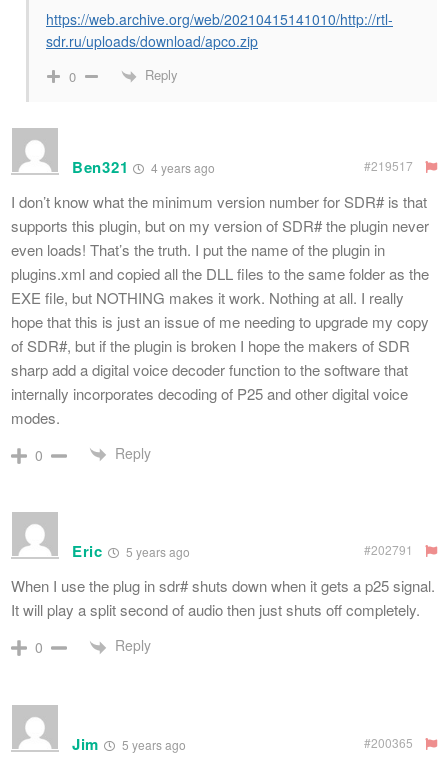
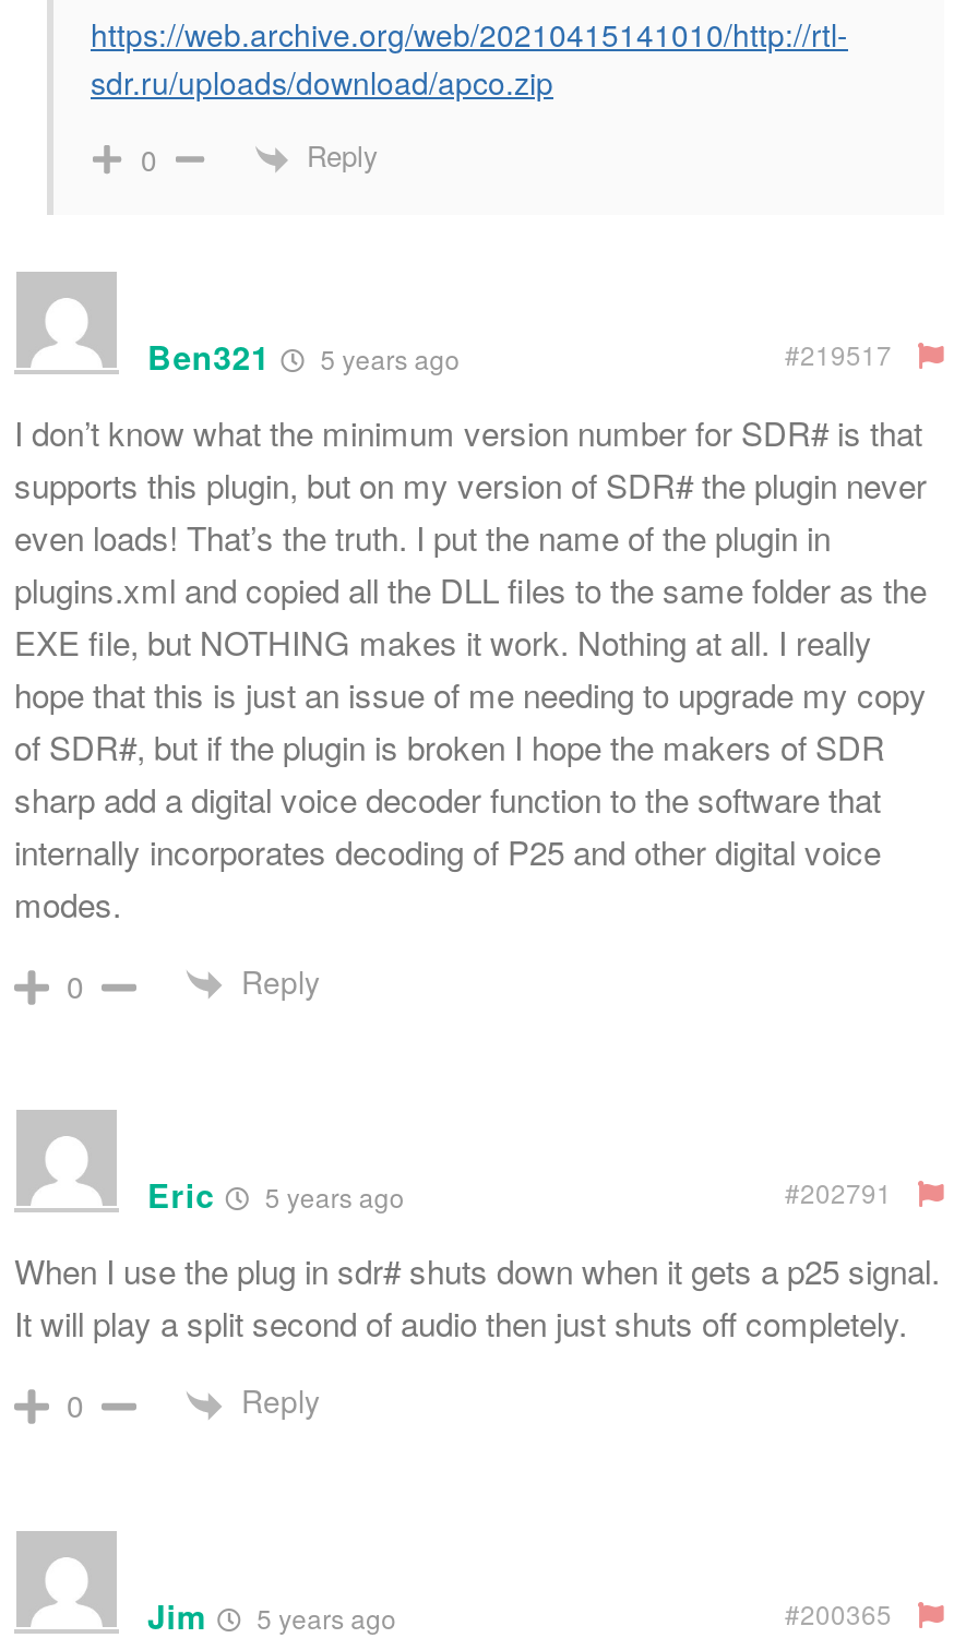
- Ben321 4 years ago
+ Ben321 5 years ago
